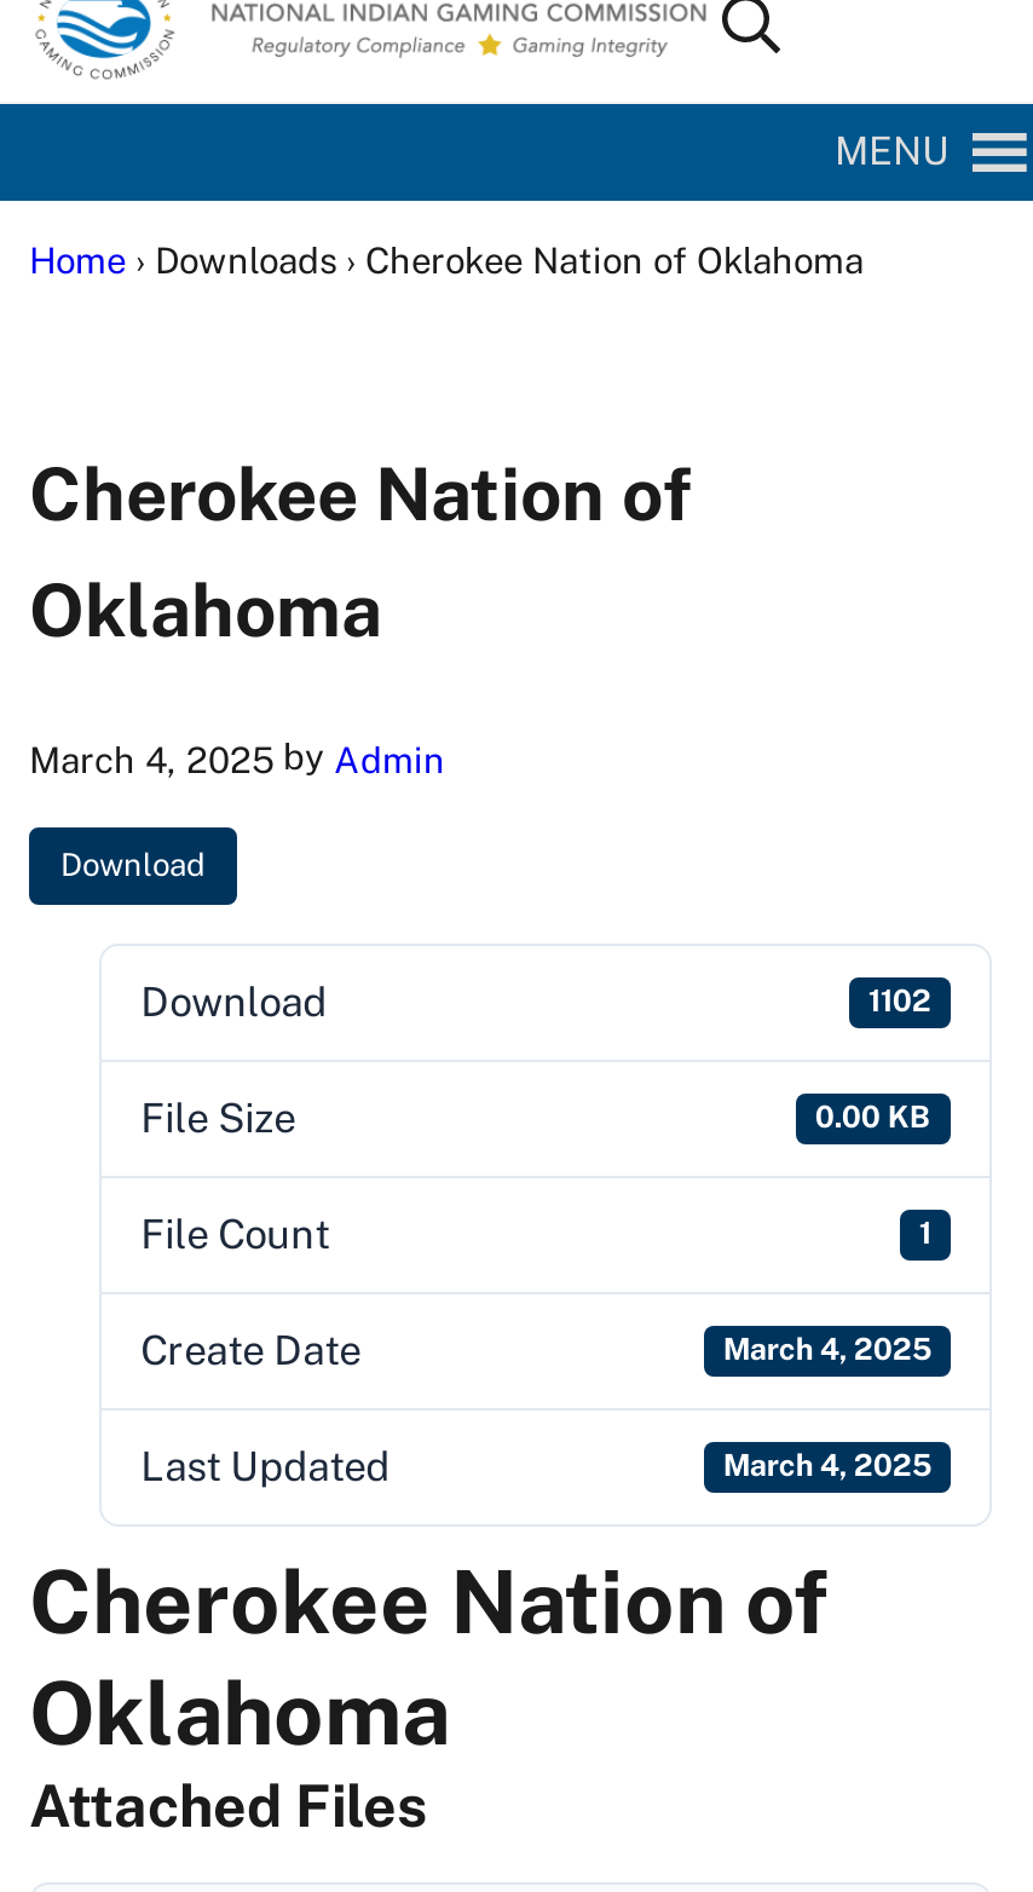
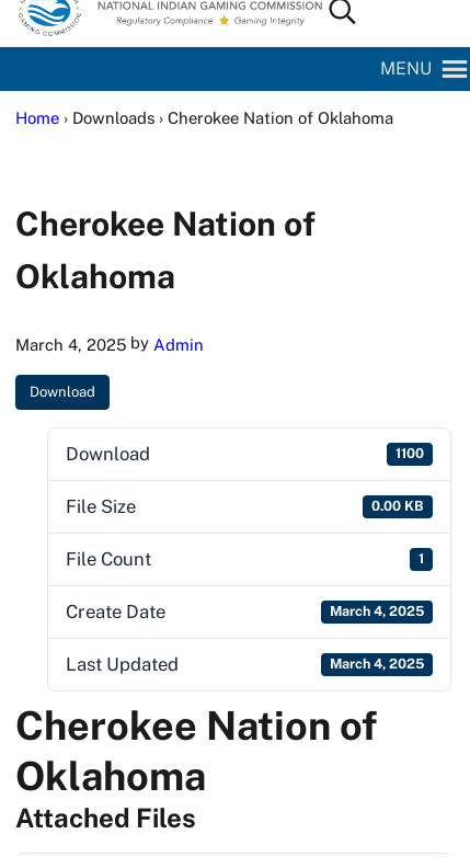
- 1102
+ 1100
